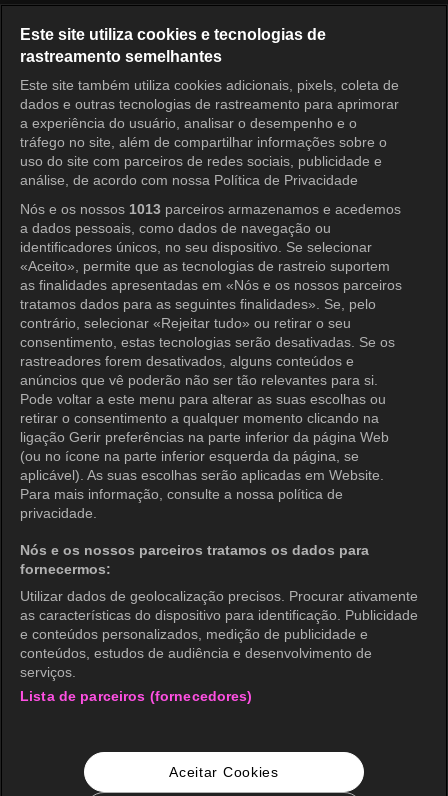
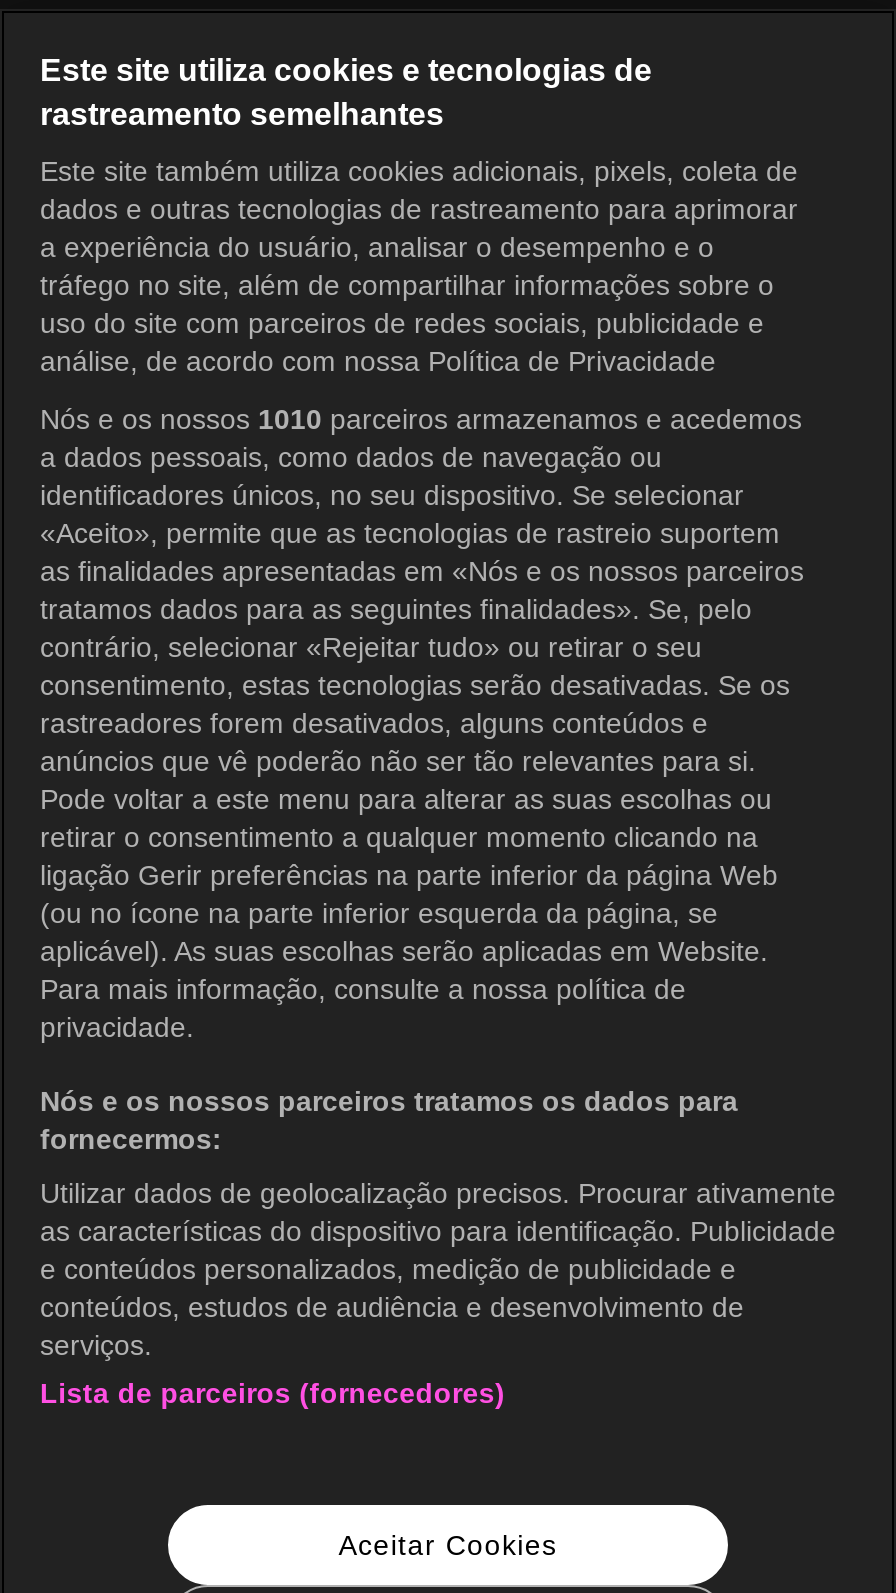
- Nós e os nossos 1013 parceiros armazenamos e acedemos
+ Nós e os nossos 1010 parceiros armazenamos e acedemos
